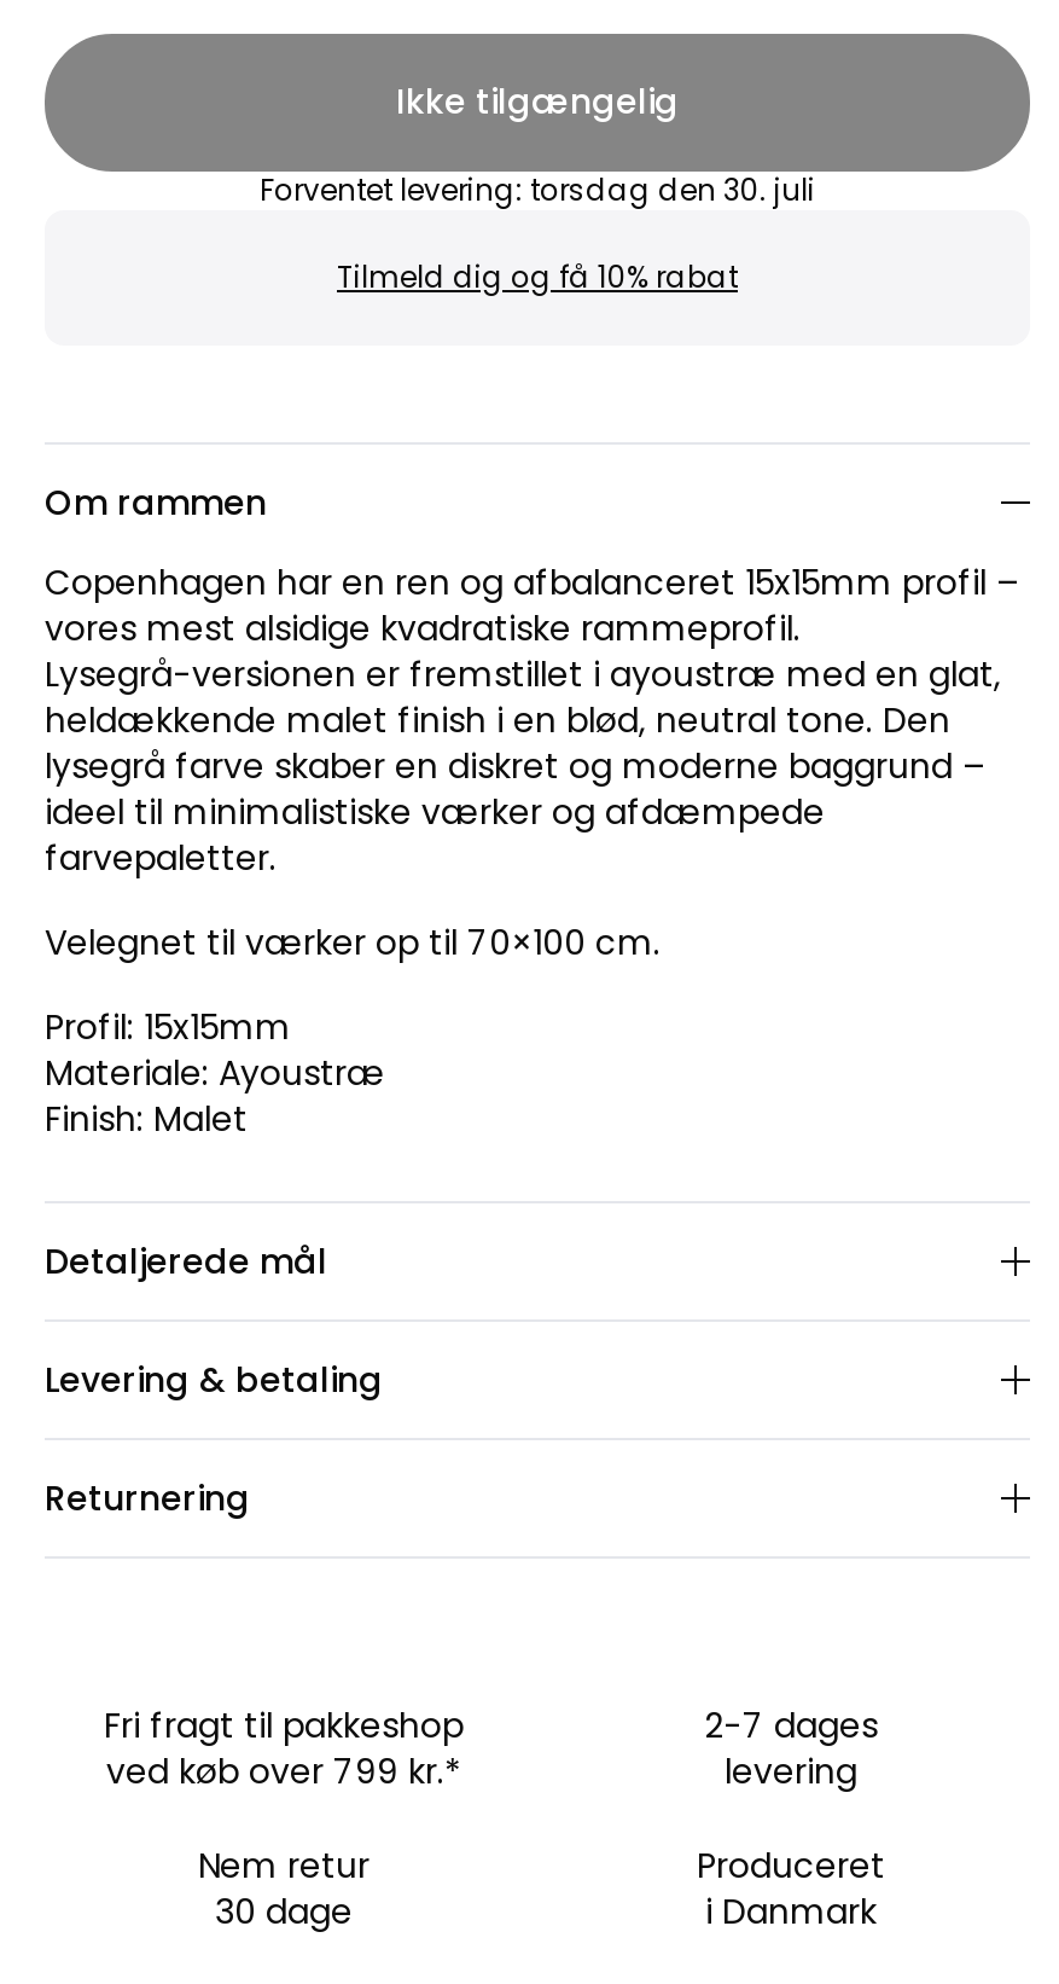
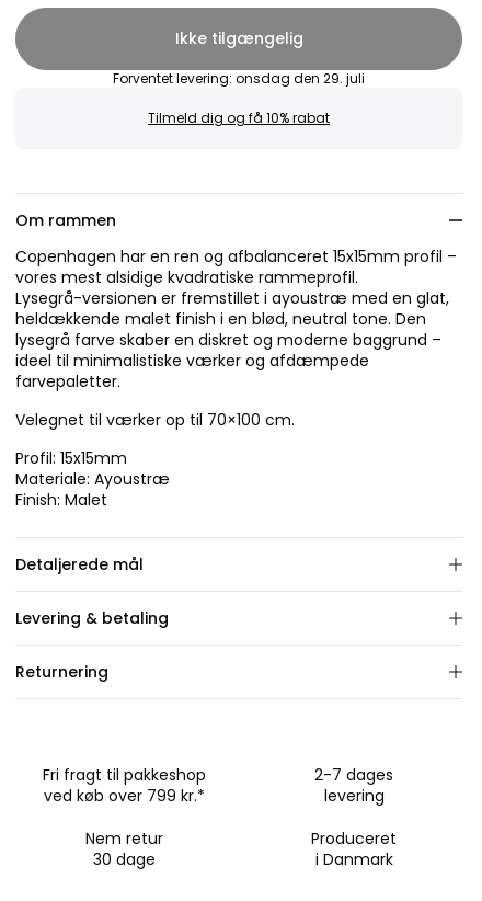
- Forventet levering:torsdag den 30. juli
+ Forventet levering:onsdag den 29. juli
